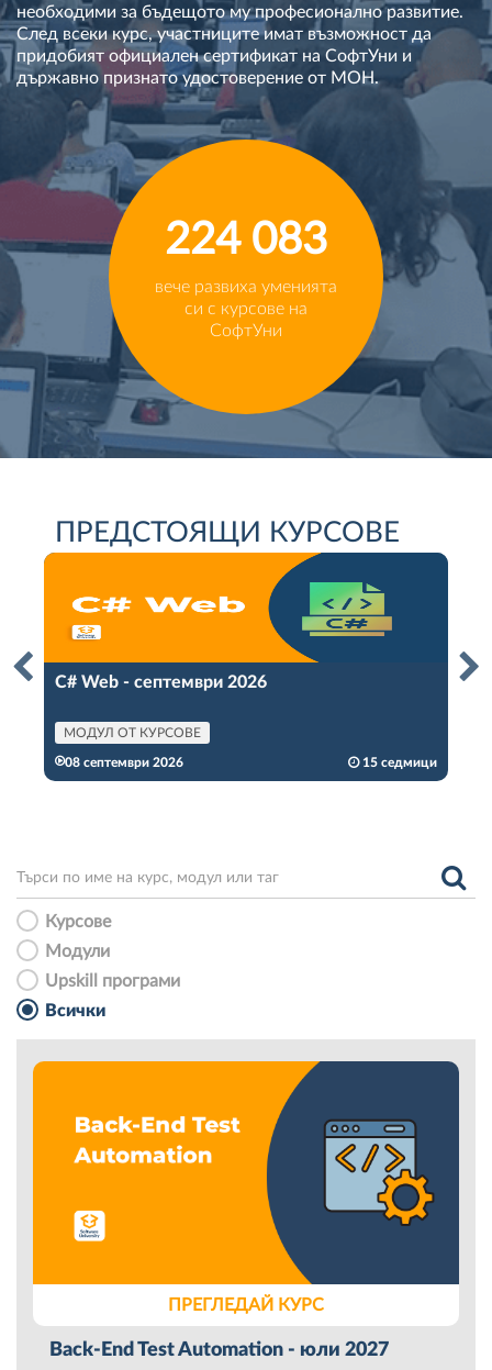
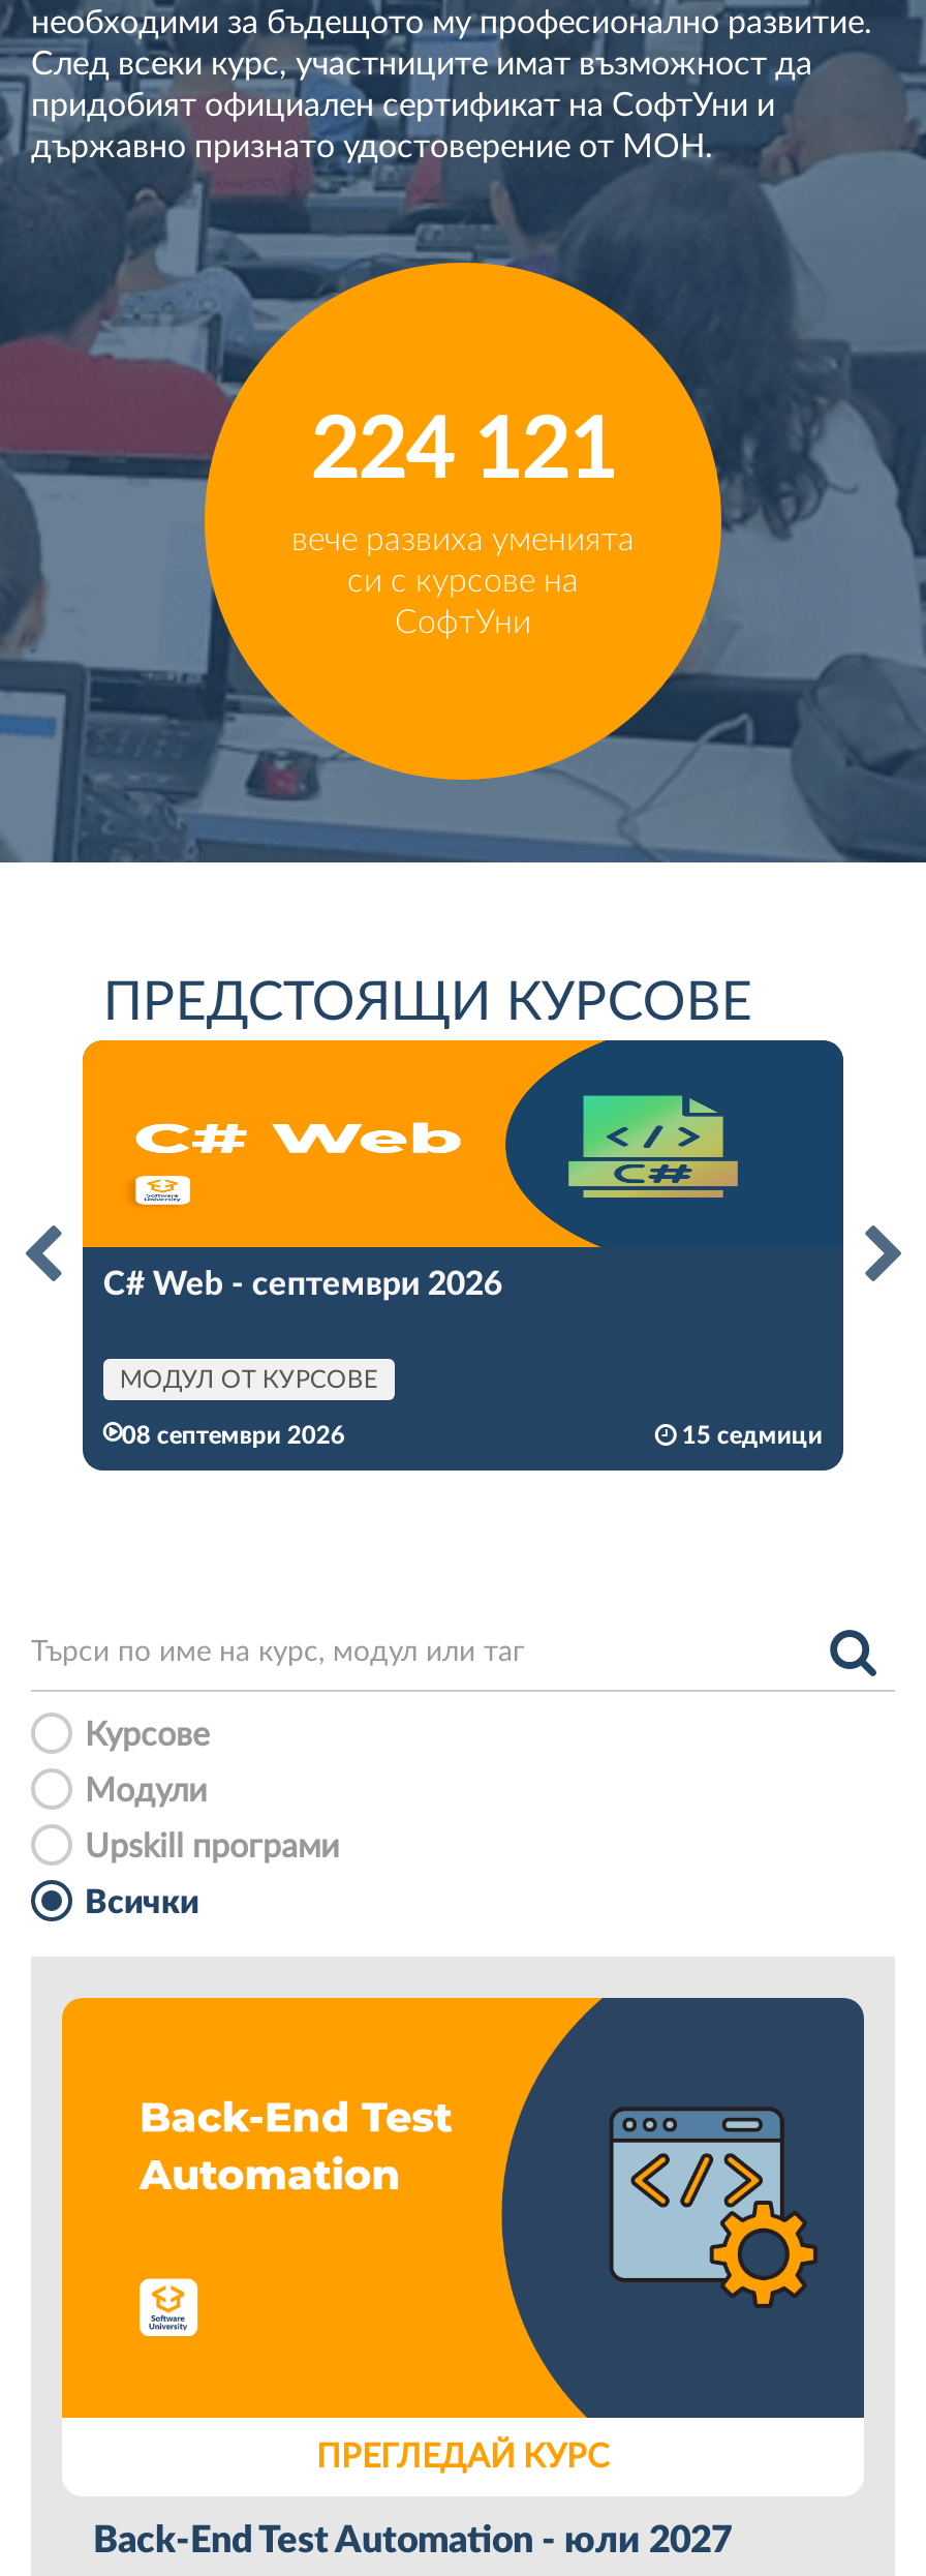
- 224 083
+ 224 121
